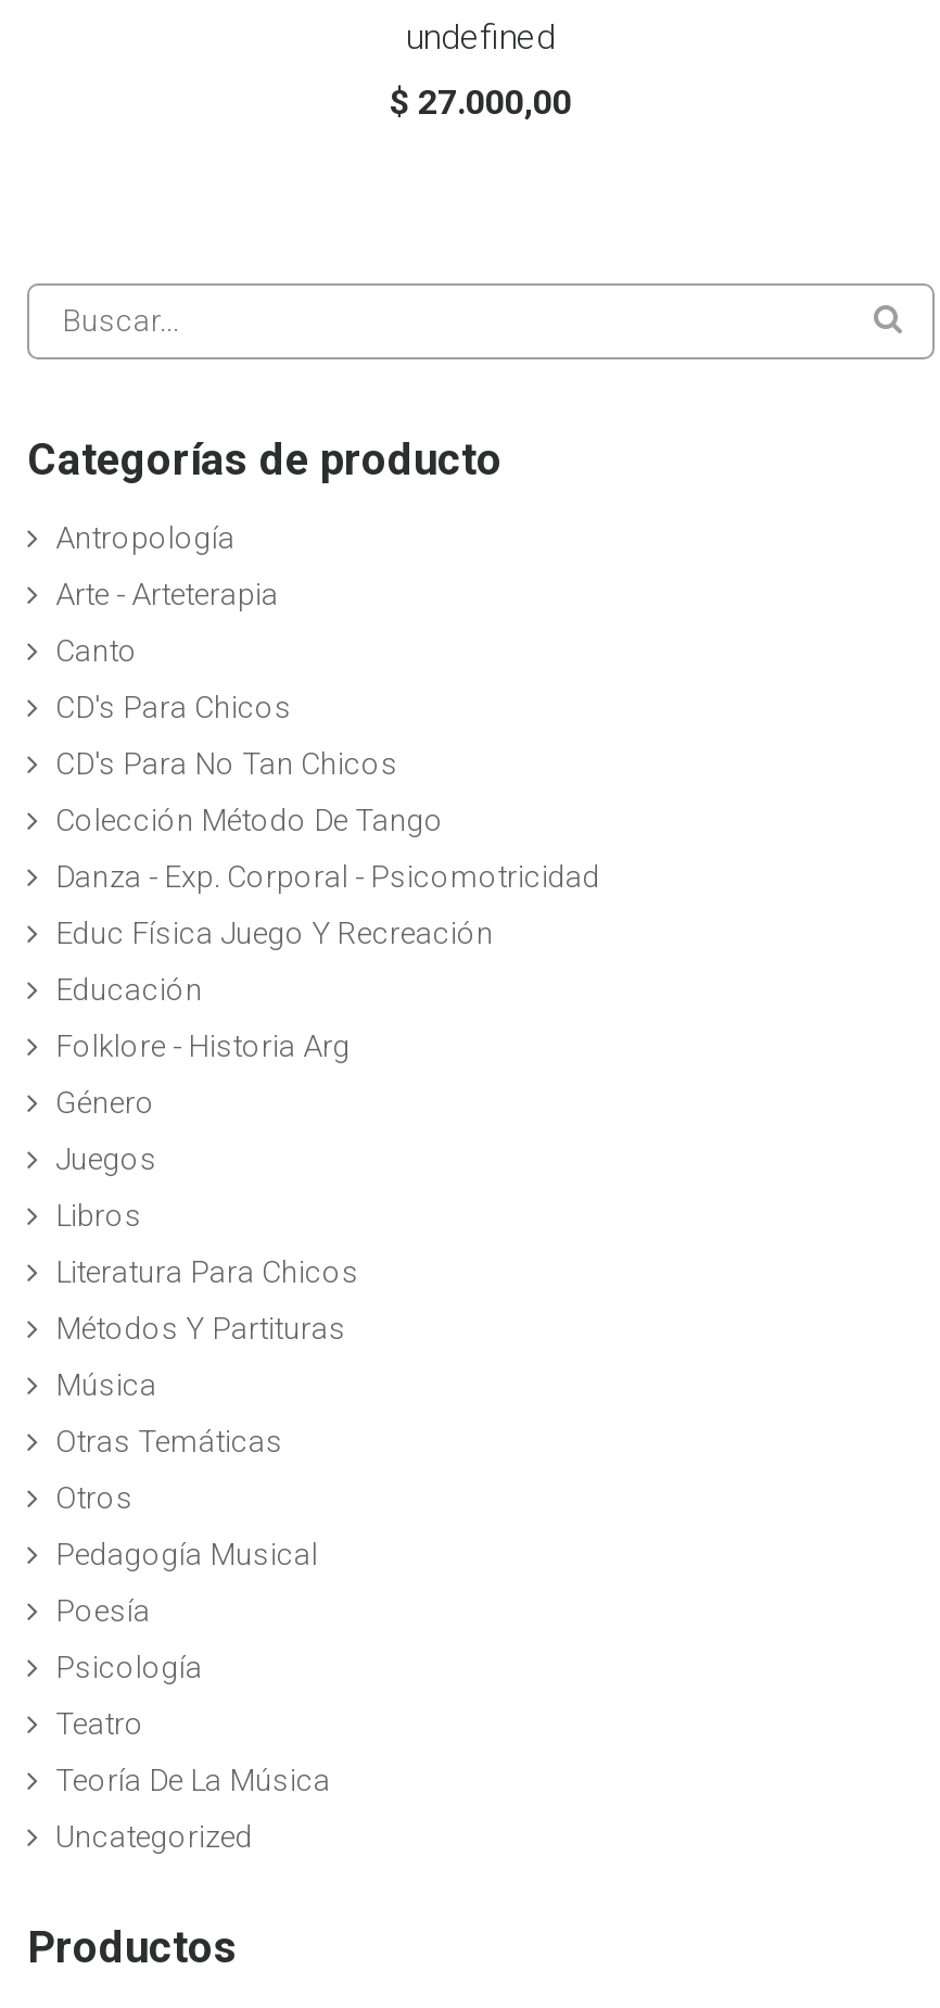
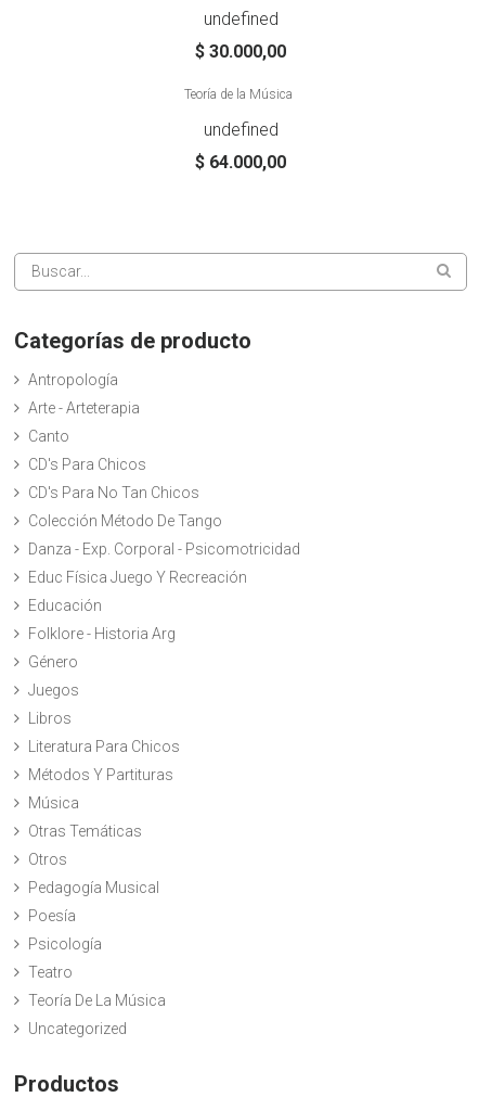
- $27.000,00
+ $30.000,00
+ Teoría de la Música
+ undefined
+ $64.000,00
